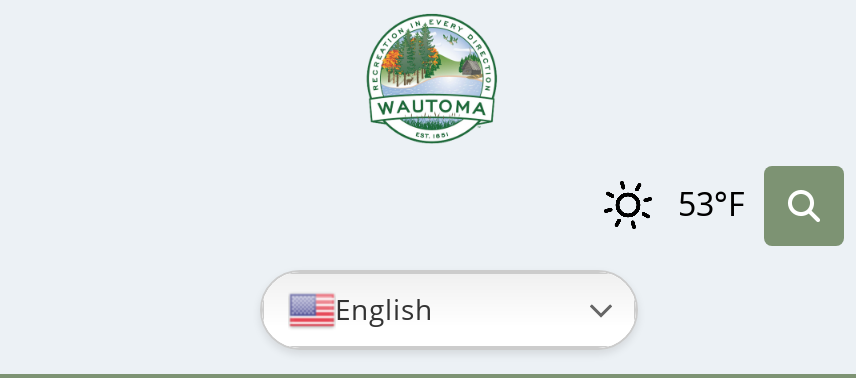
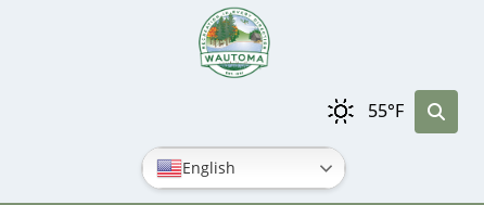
- 53°F
+ 55°F
